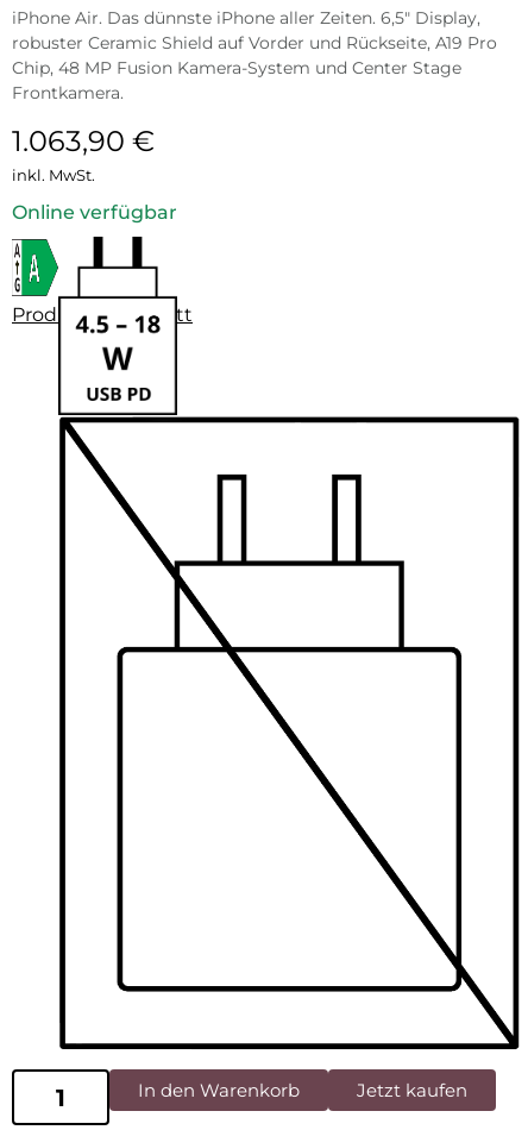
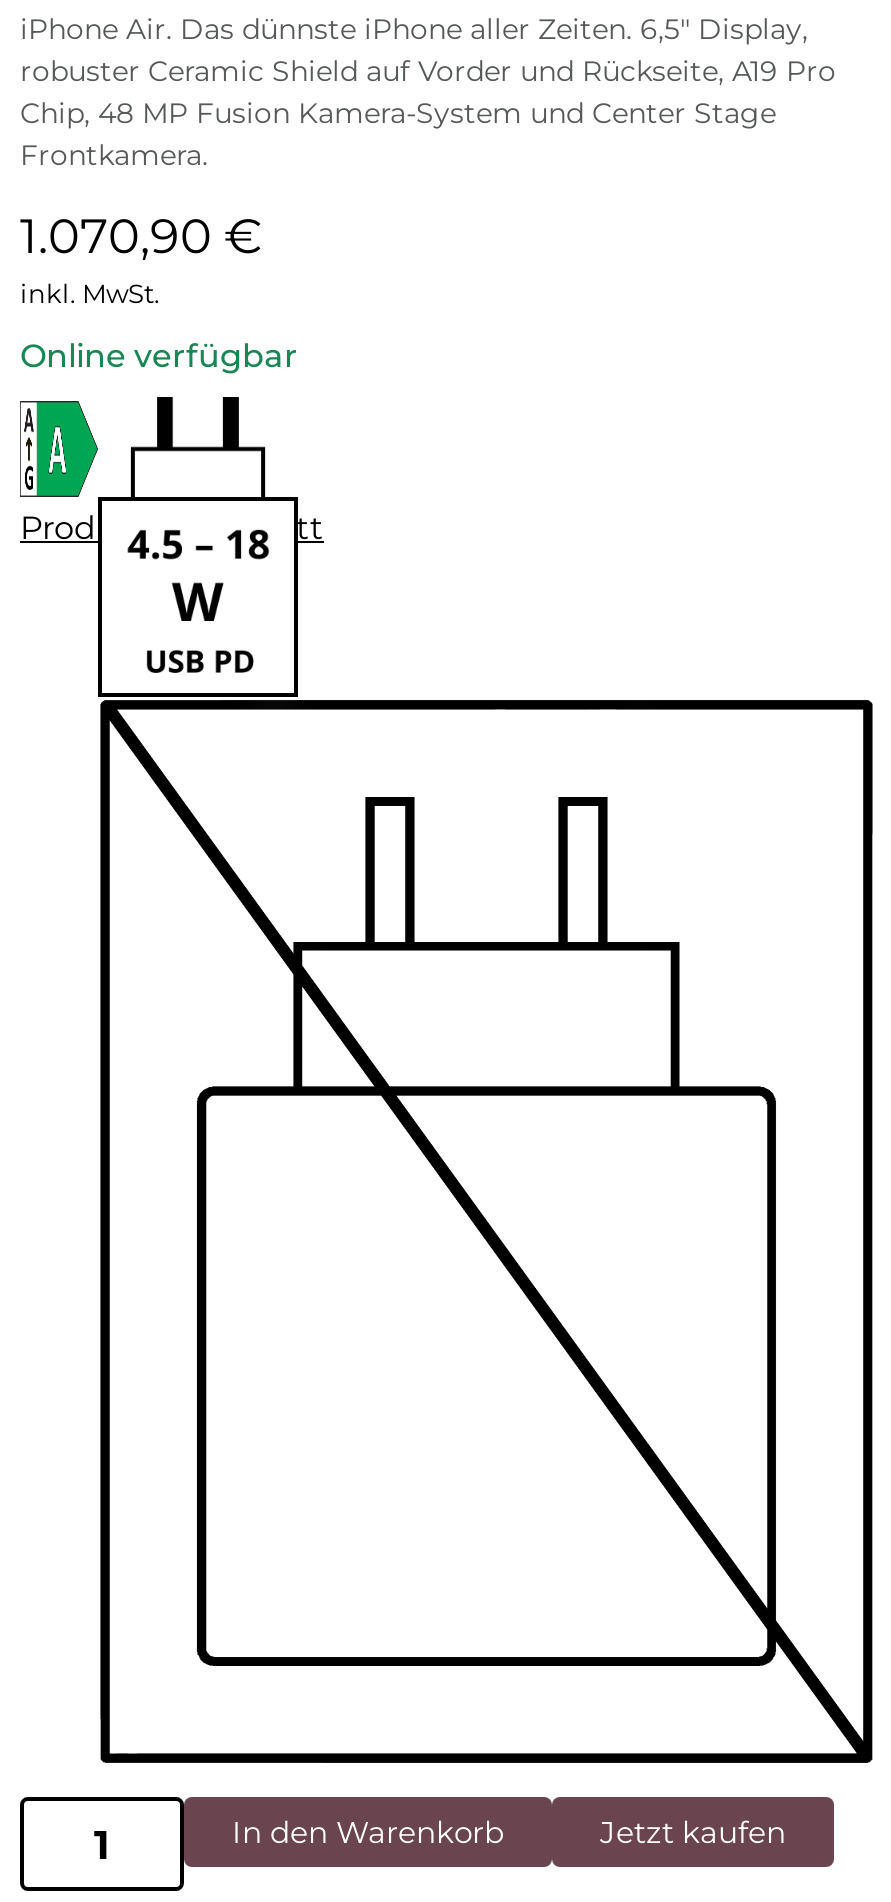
- 1.063,90 €
+ 1.070,90 €
